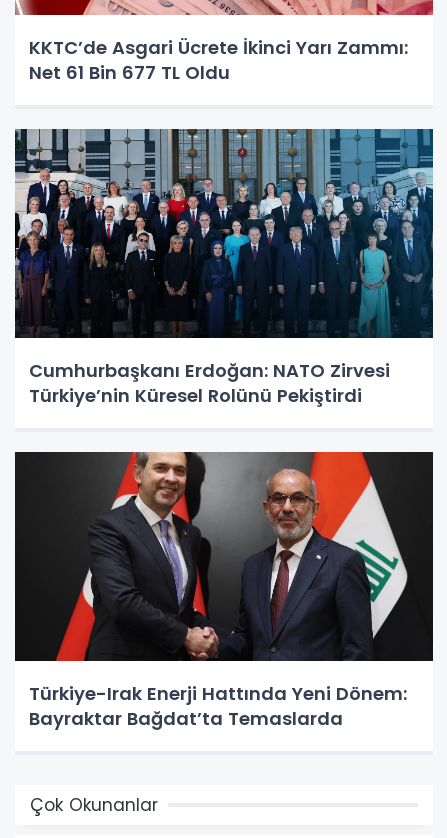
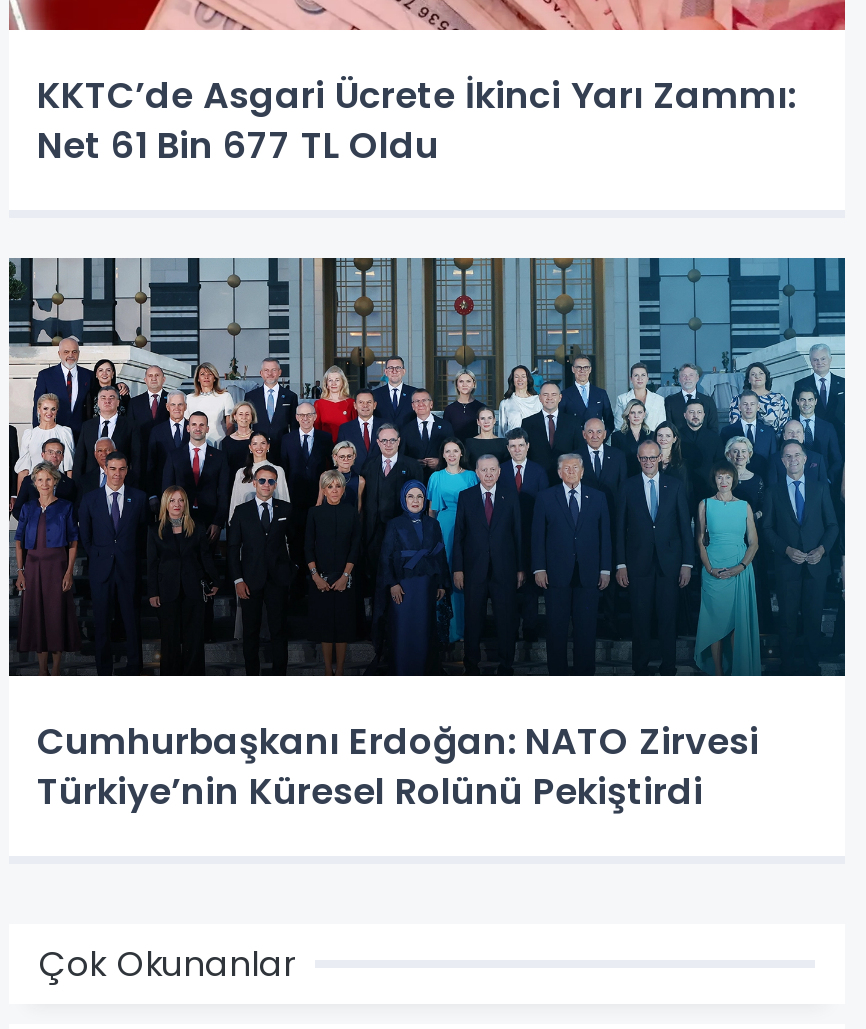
- [image]
- Türkiye-Irak Enerji Hattında Yeni Dönem:
- Bayraktar Bağdat’ta Temaslarda
